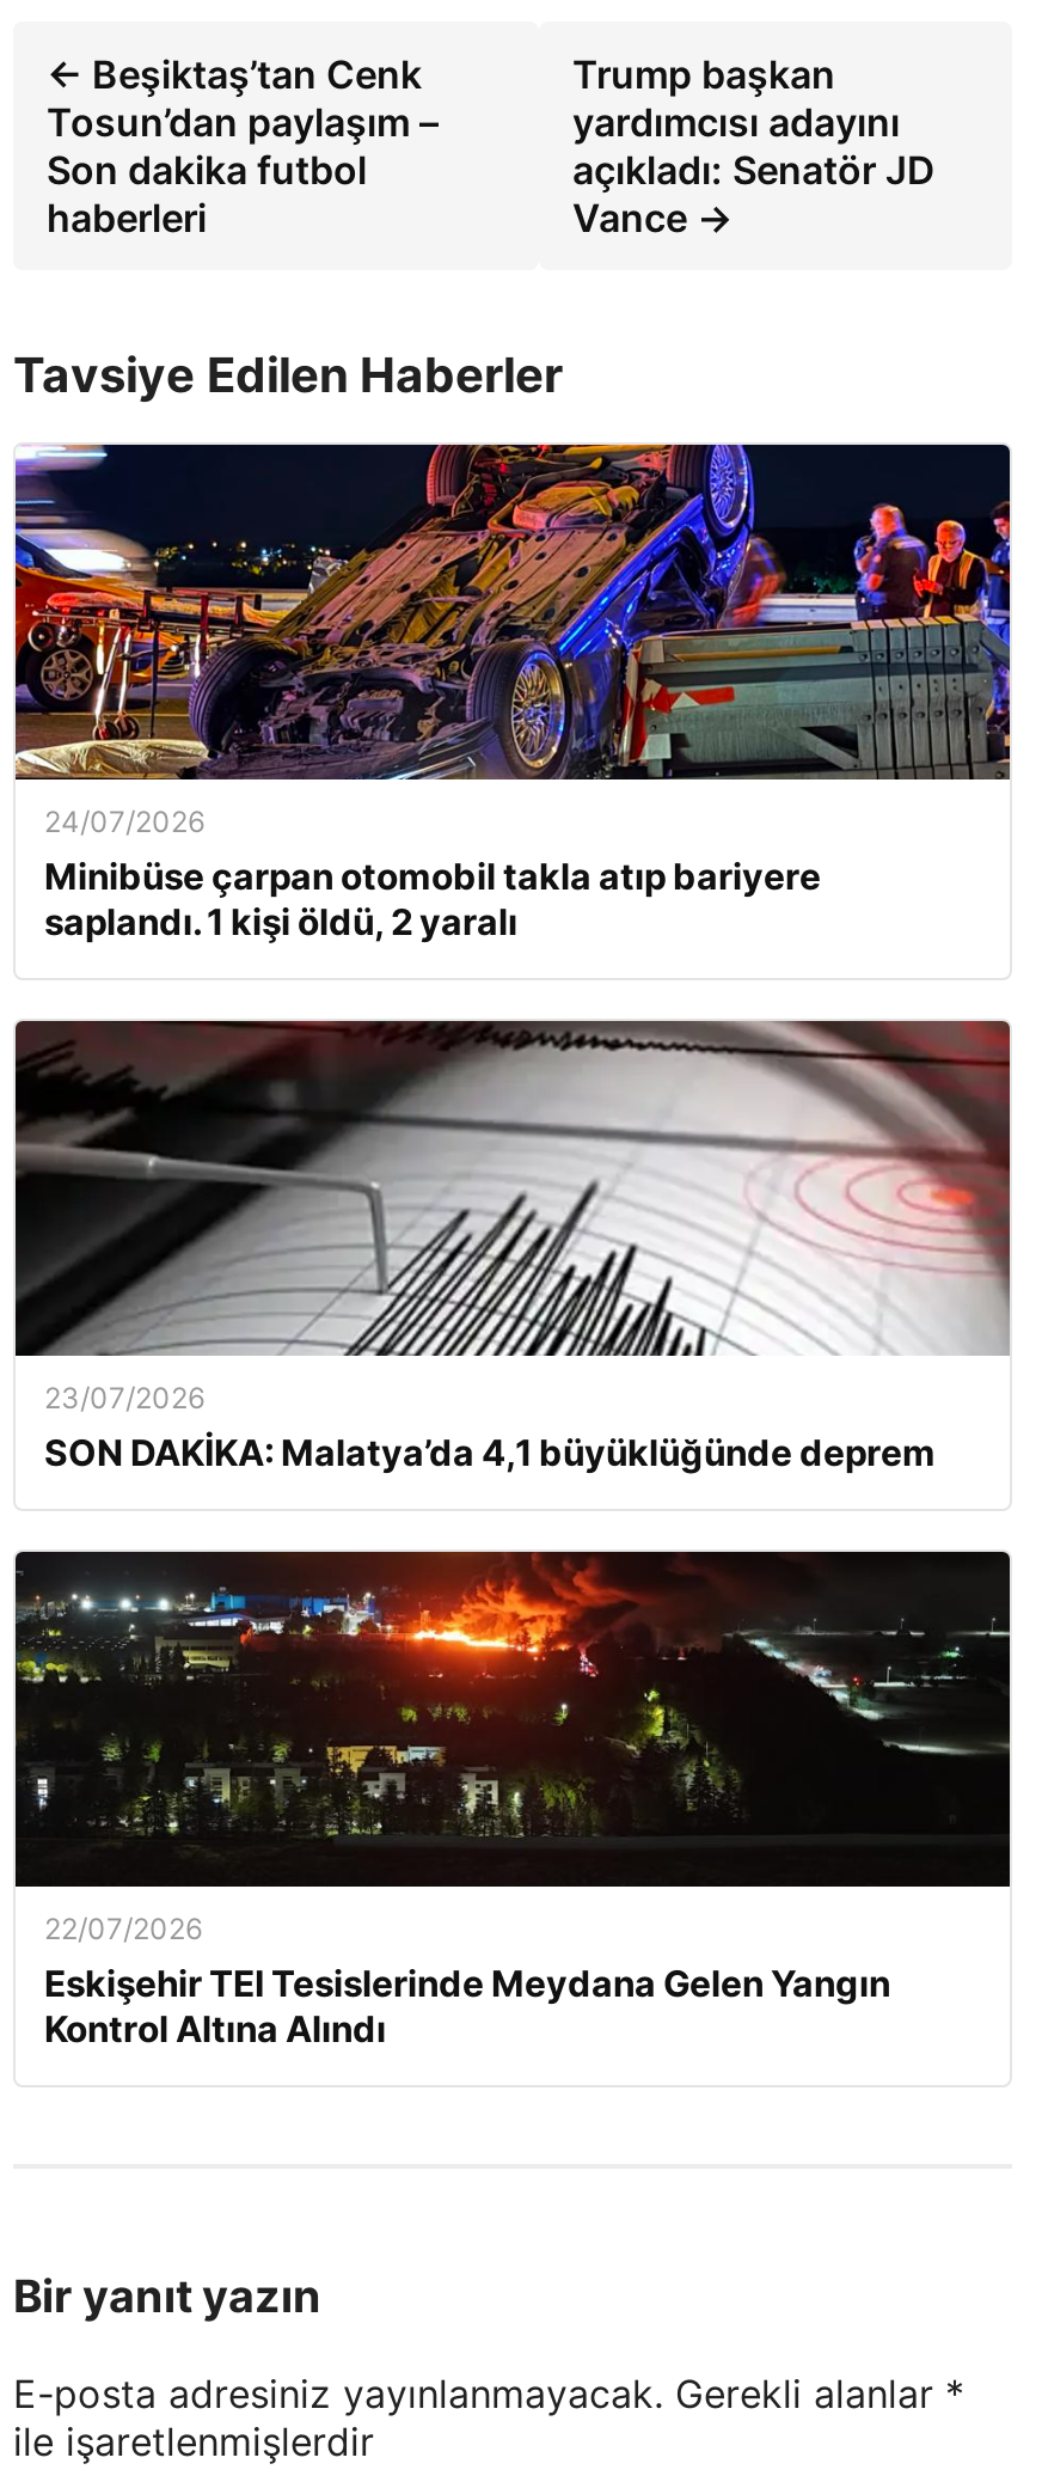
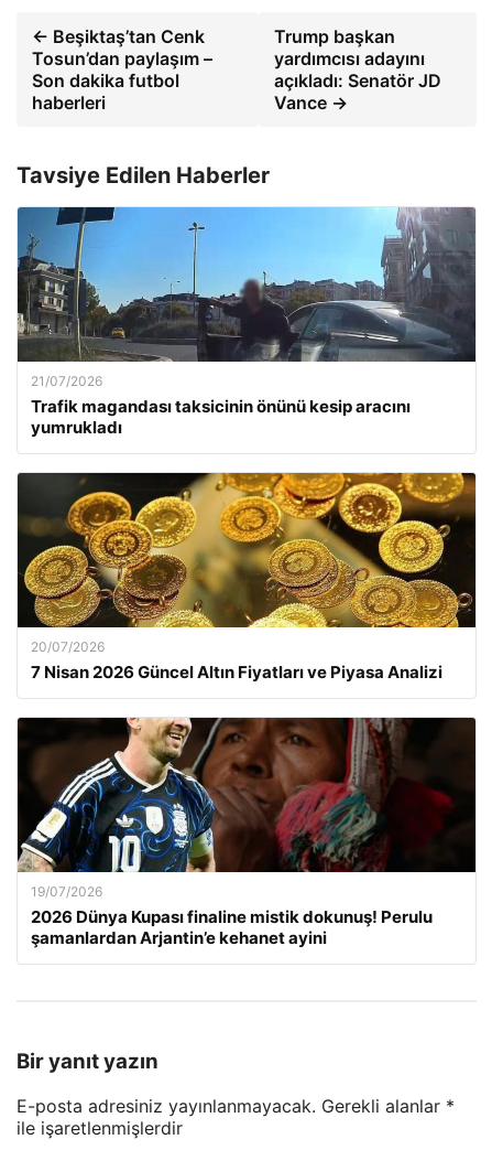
- [image]
- 24/07/2026
- Minibüse çarpan otomobil takla atıp bariyere
- saplandı. 1 kişi öldü, 2 yaralı
+ [image]
+ 21/07/2026
+ Trafik magandası taksicinin önünü kesip aracını
+ yumrukladı

- [image]
- 23/07/2026
- SON DAKİKA: Malatya’da 4,1 büyüklüğünde deprem
+ [image]
+ 20/07/2026
+ 7 Nisan 2026 Güncel Altın Fiyatları ve Piyasa Analizi

- [image]
- 22/07/2026
- Eskişehir TEI Tesislerinde Meydana Gelen Yangın
- Kontrol Altına Alındı
+ [image]
+ 19/07/2026
+ 2026 Dünya Kupası finaline mistik dokunuş! Perulu
+ şamanlardan Arjantin’e kehanet ayini
